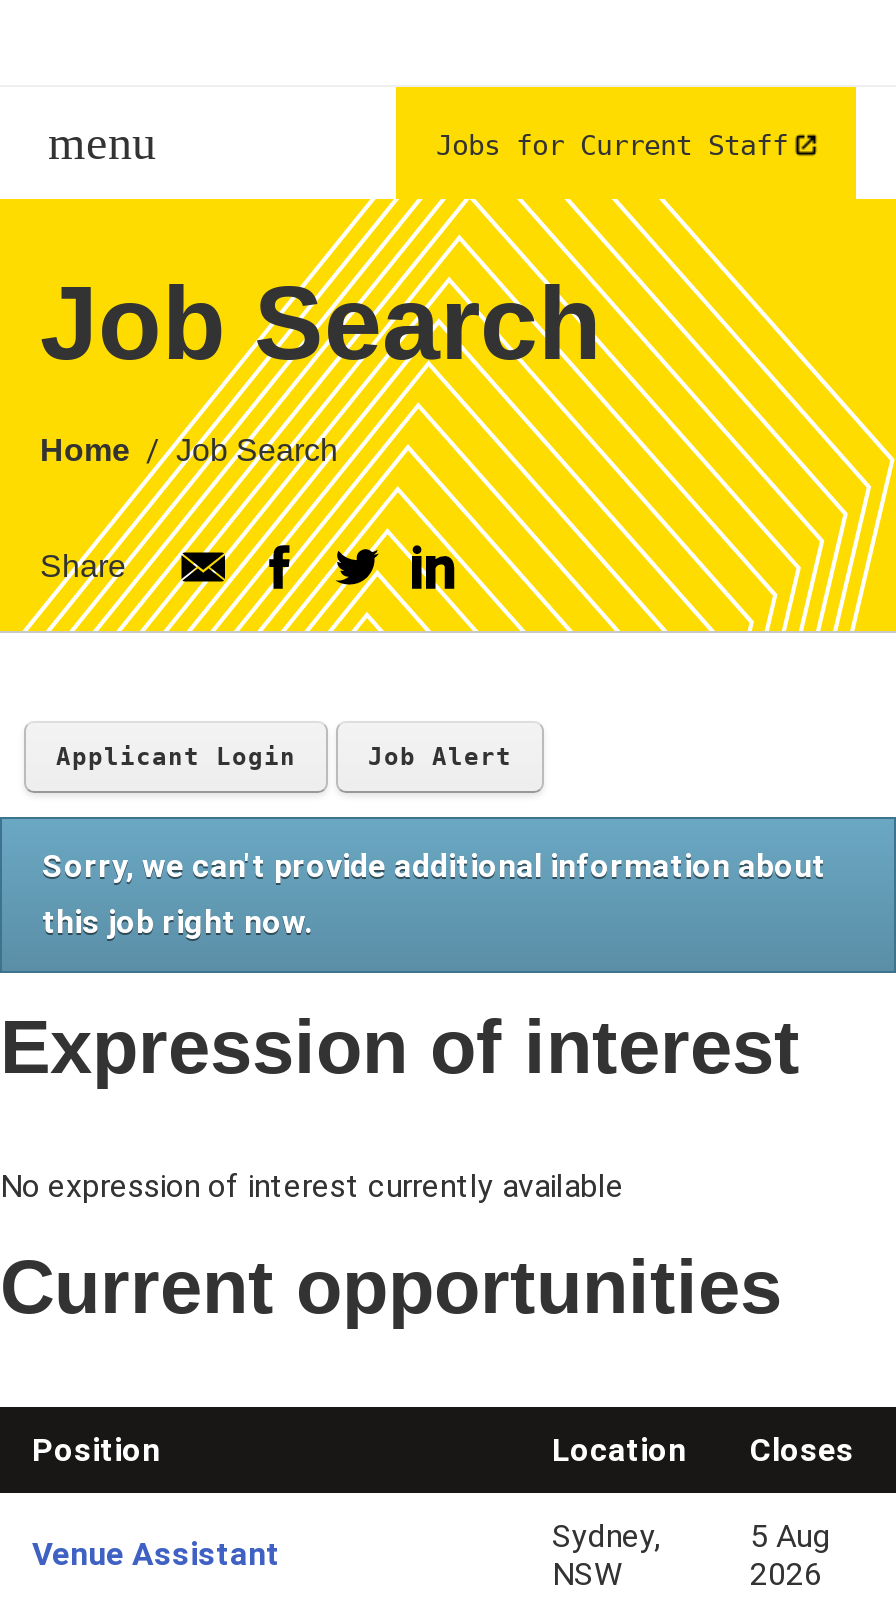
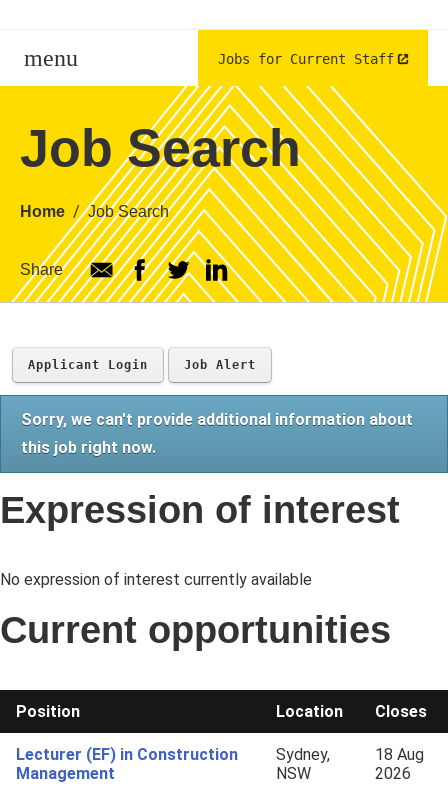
- 5 Aug
+ 18 Aug

- Venue Assistant
+ Lecturer (EF) in Construction
+ Management
